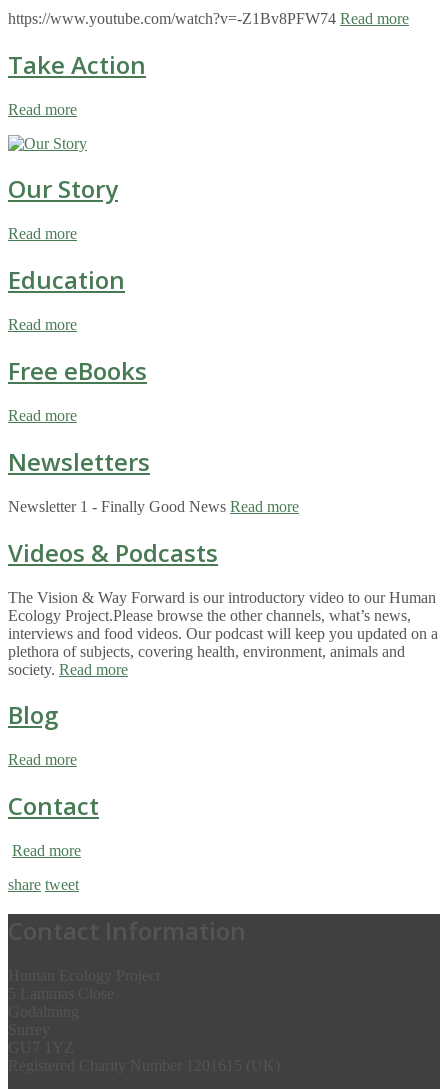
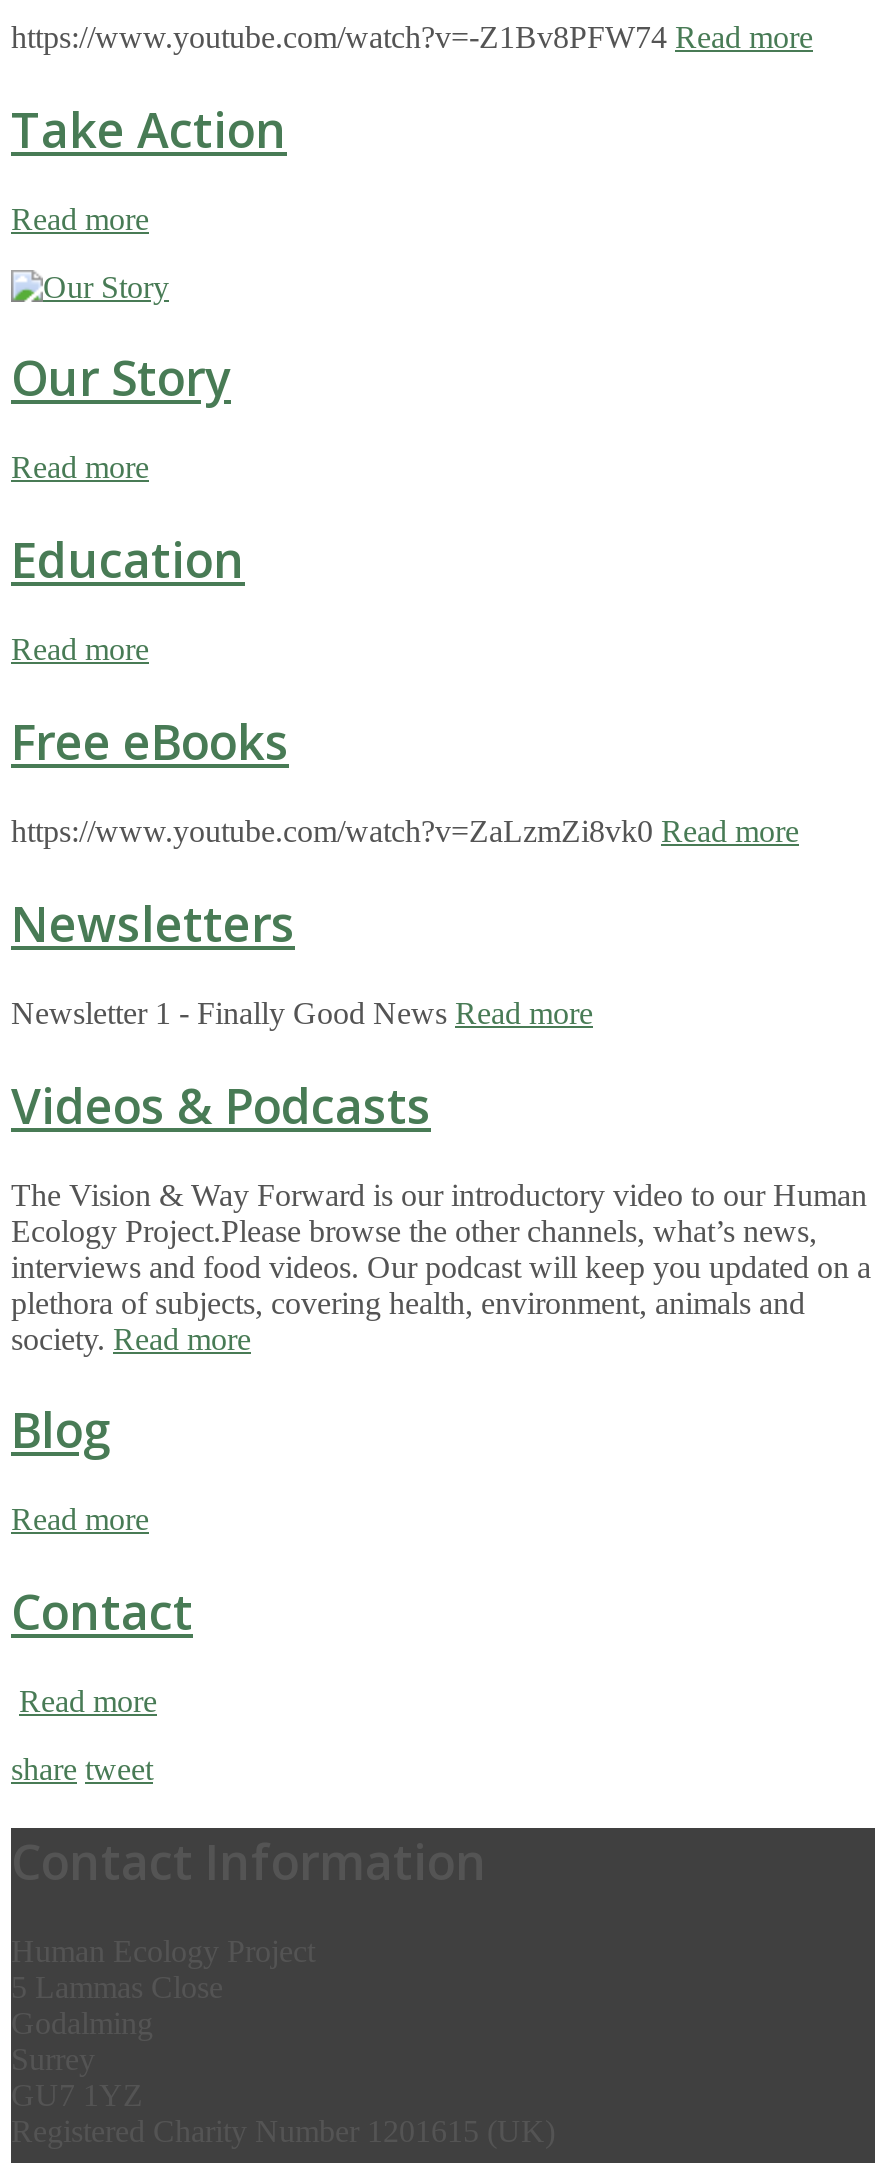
- Read more
+ https://www.youtube.com/watch?v=ZaLzmZi8vk0 Read more
